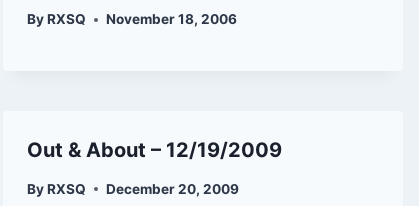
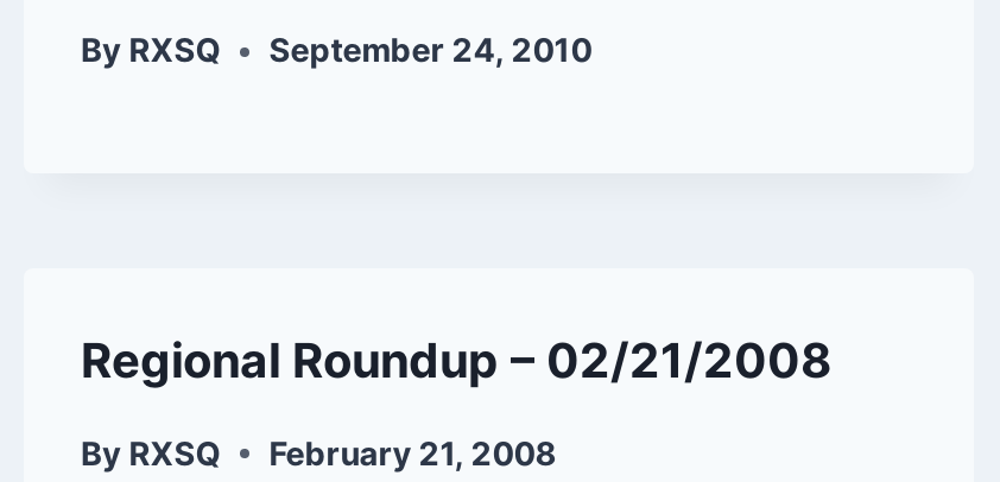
- By RXSQ November 18, 2006
+ By RXSQ September 24, 2010

- Out & About – 12/19/2009
+ Regional Roundup – 02/21/2008

- By RXSQ December 20, 2009
+ By RXSQ February 21, 2008
